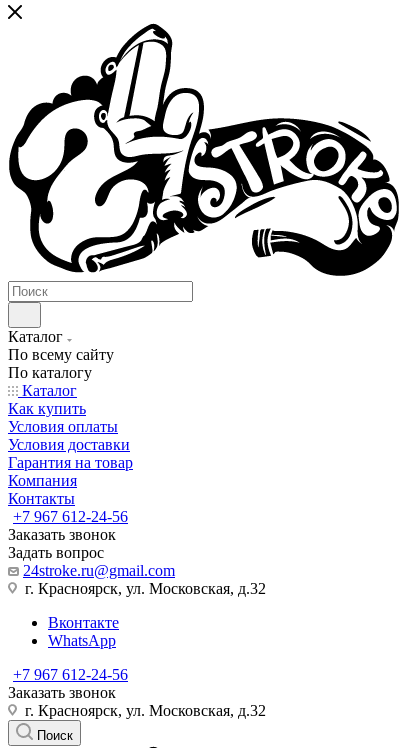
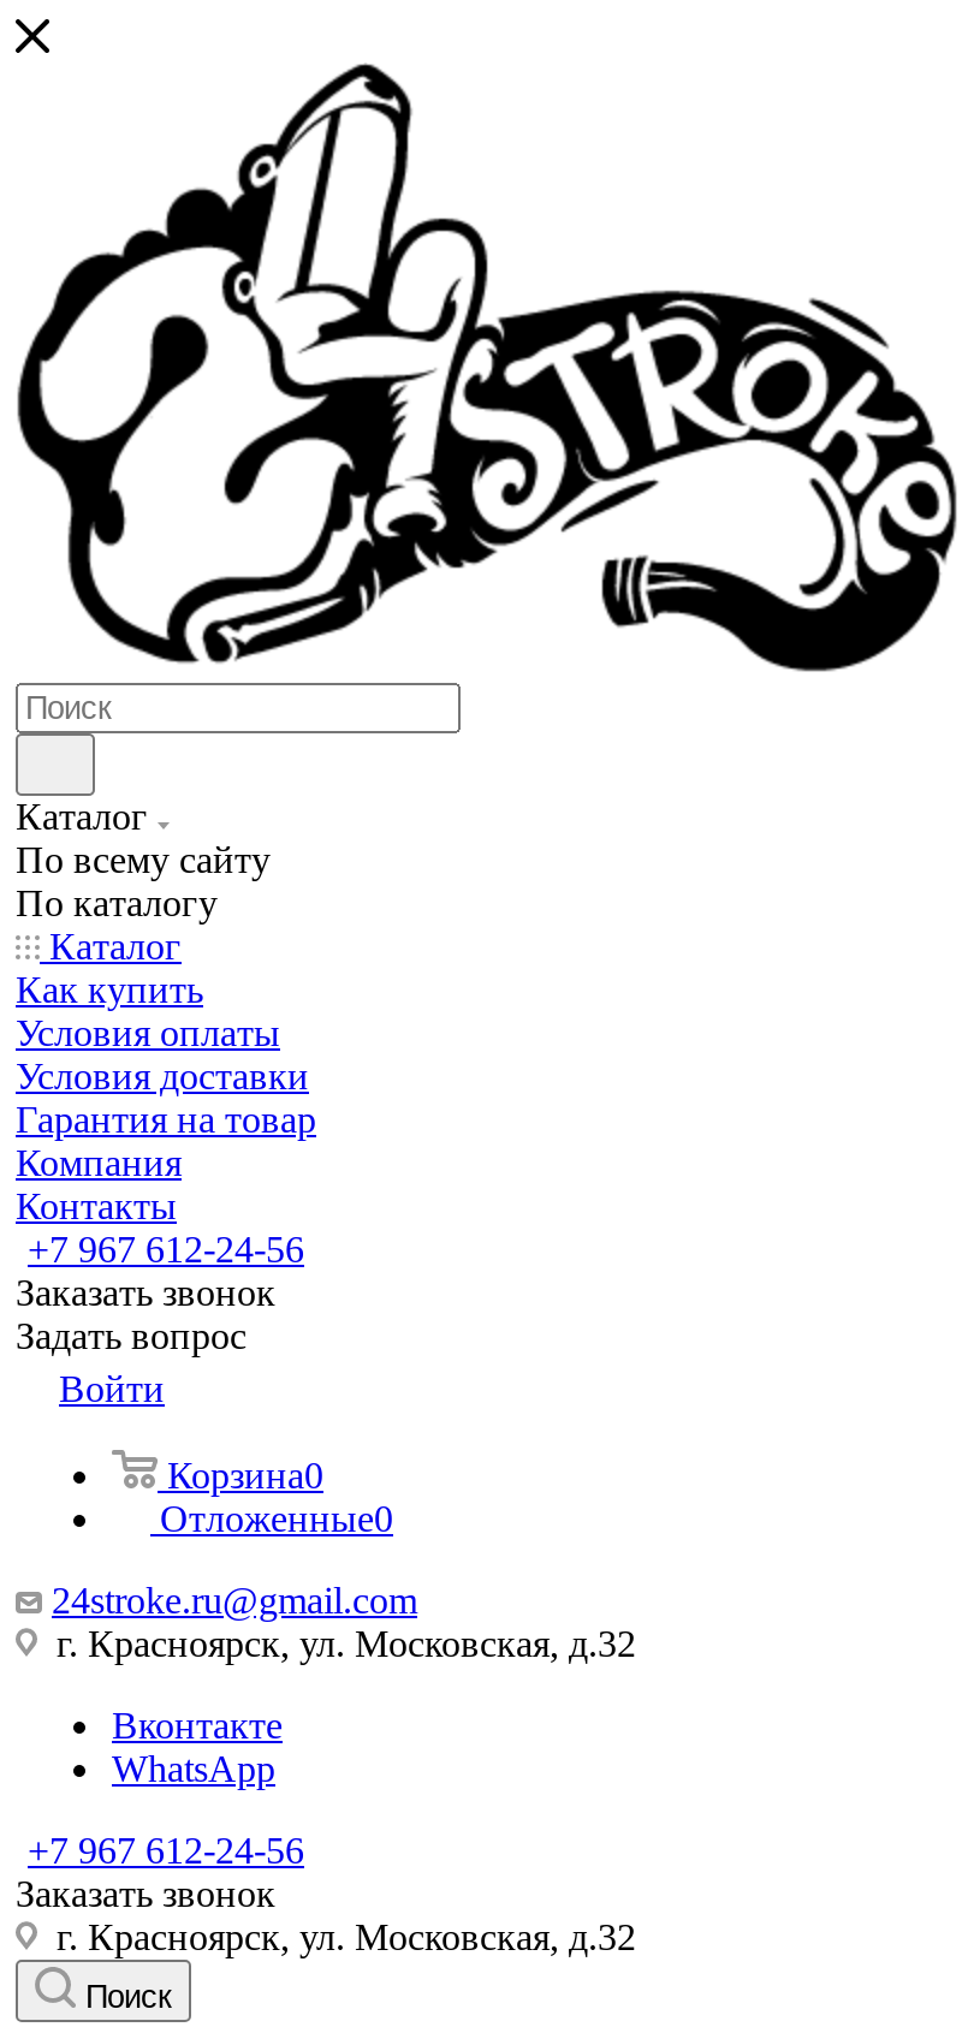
+ Войти
+ Корзина0
+ Отложенные0
